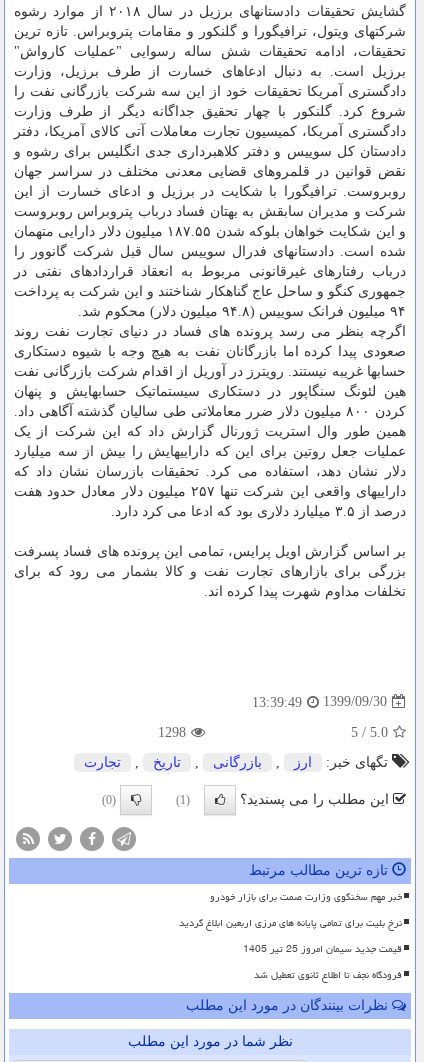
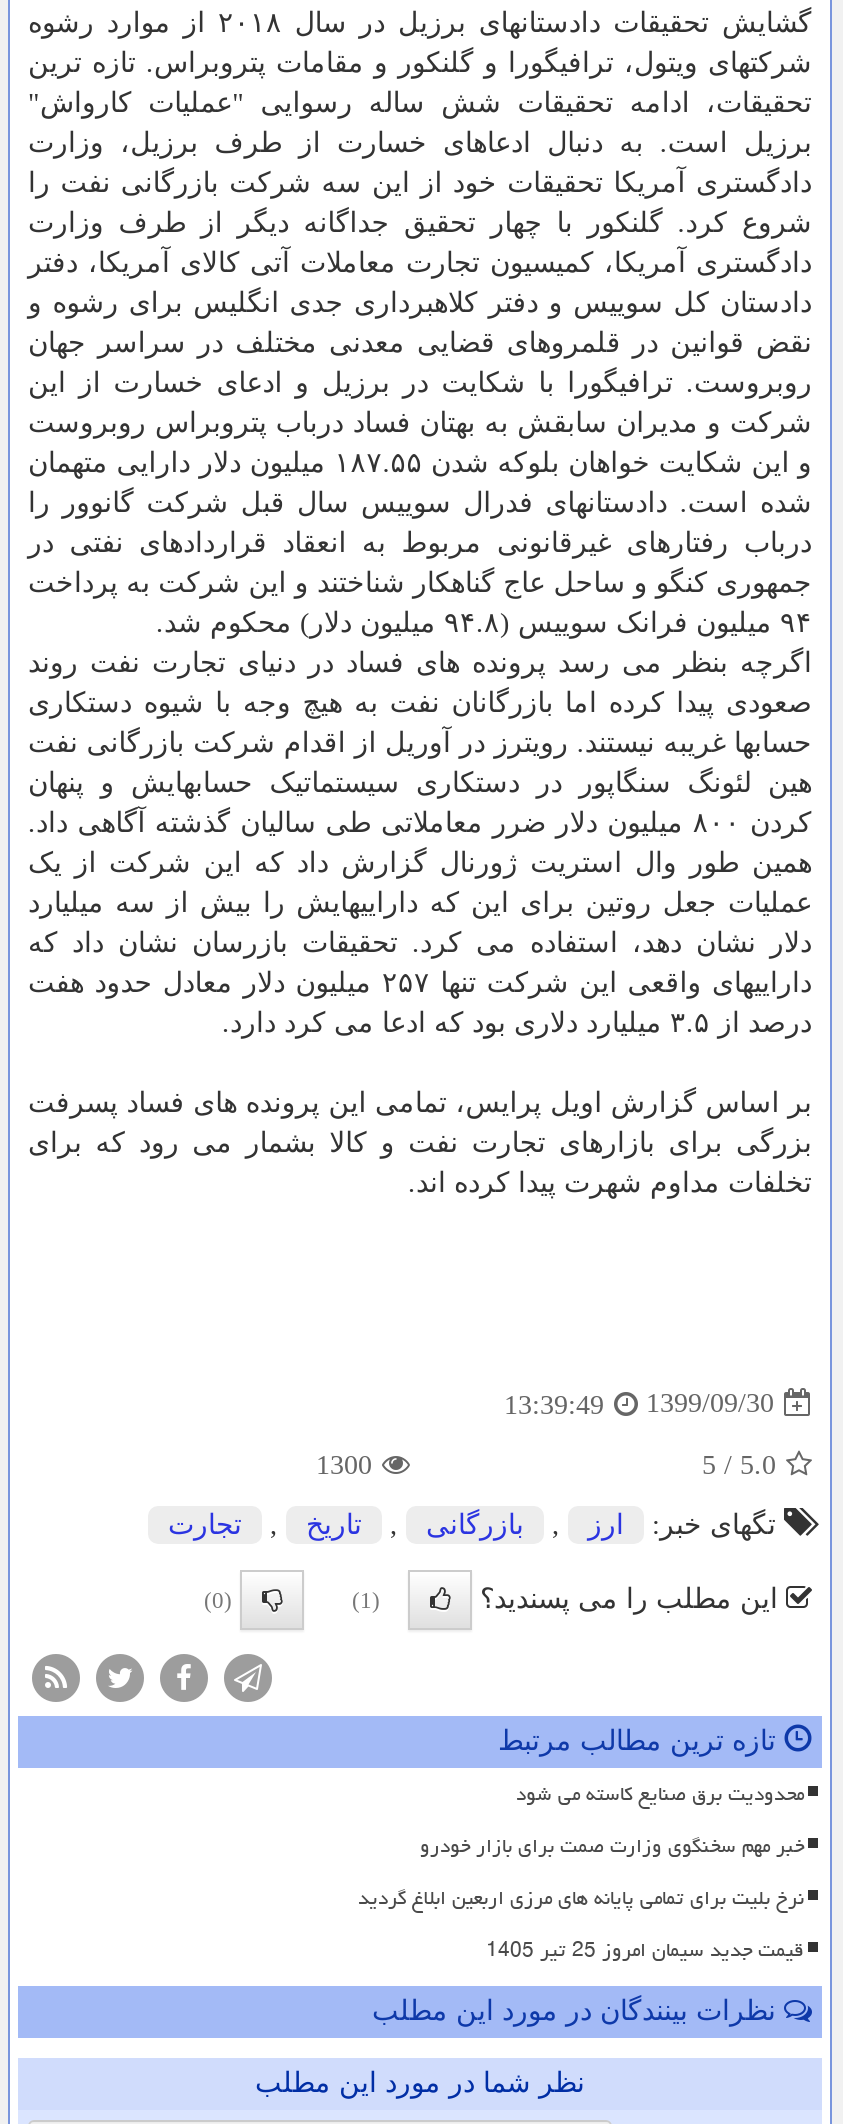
- 1298
+ 1300

+ محدودیت برق صنایع کاسته می شود

moved down: خبر مهم سخنگوی وزارت صمت برای بازار خودرو | نرخ بلیت برای تمامی پایانه های مرزی اربعین ابلاغ گردید

- فرودگاه نجف تا اطلاع ثانوی تعطیل شد
